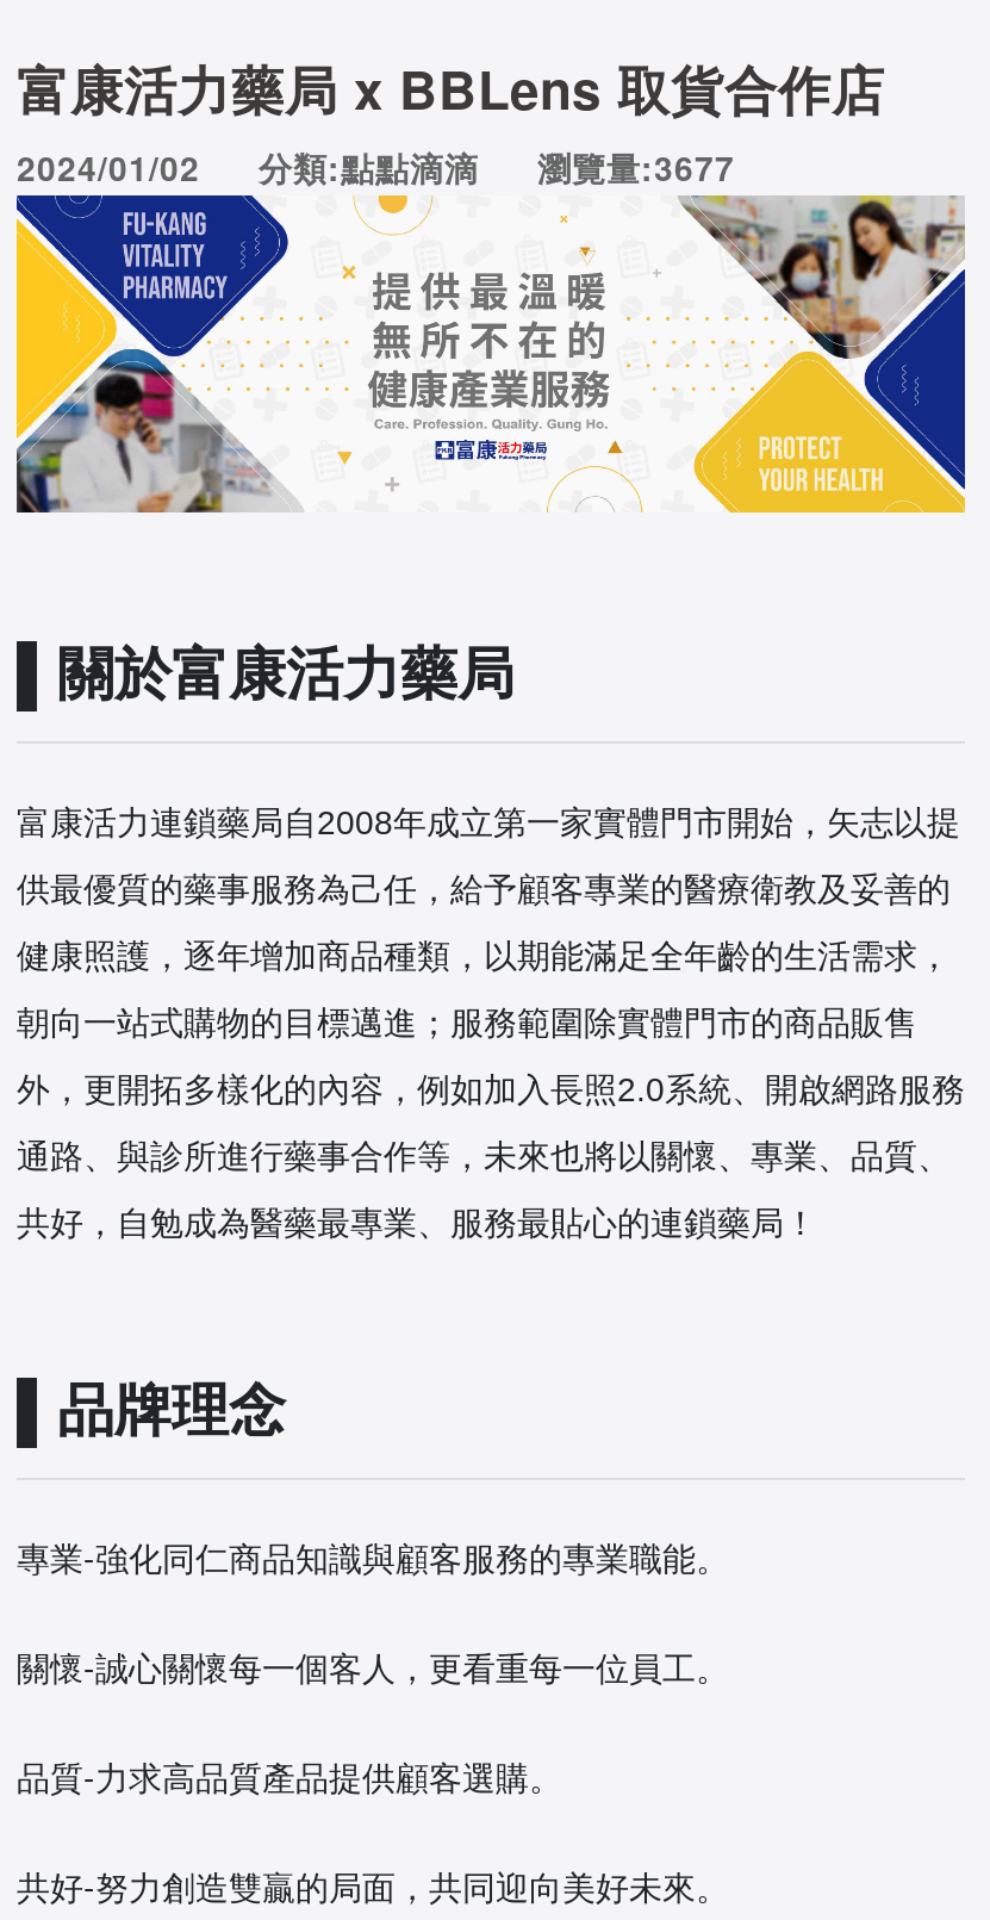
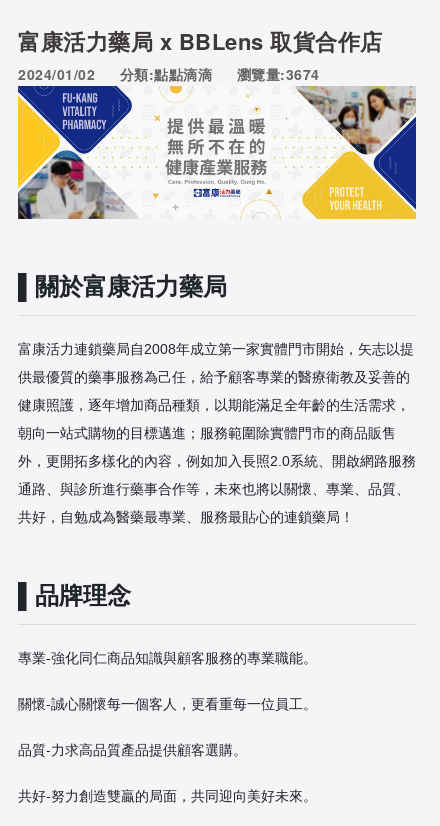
- 2024/01/02 分類:點點滴滴 瀏覽量:3677
+ 2024/01/02 分類:點點滴滴 瀏覽量:3674
